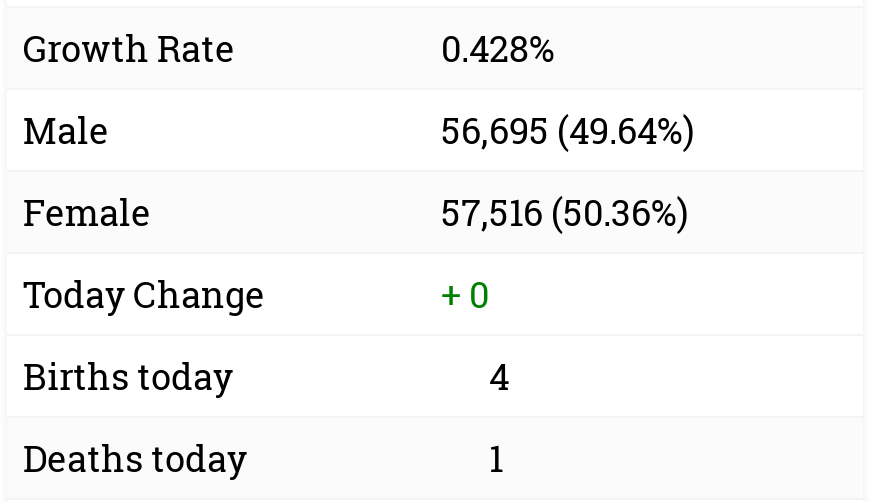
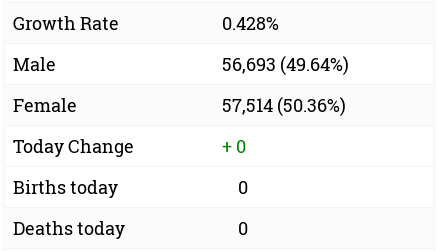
- 56,695 (49.64%)
+ 56,693 (49.64%)

- 57,516 (50.36%)
+ 57,514 (50.36%)

- 4
+ 0

- 1
+ 0
